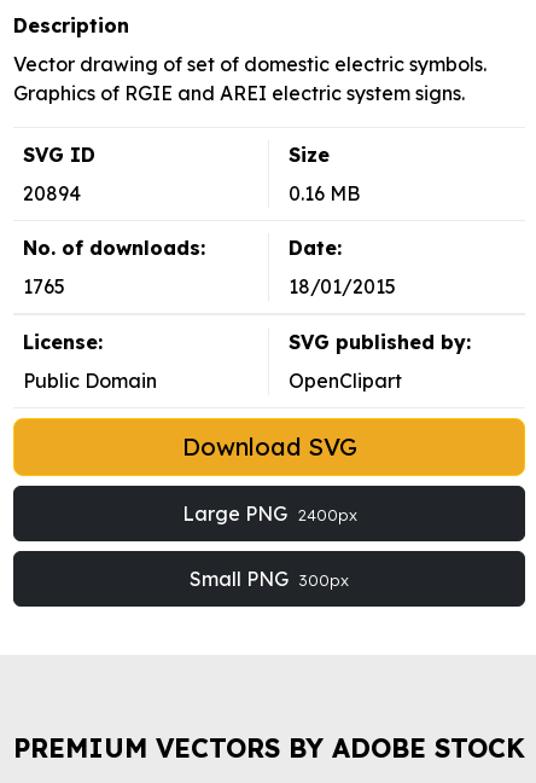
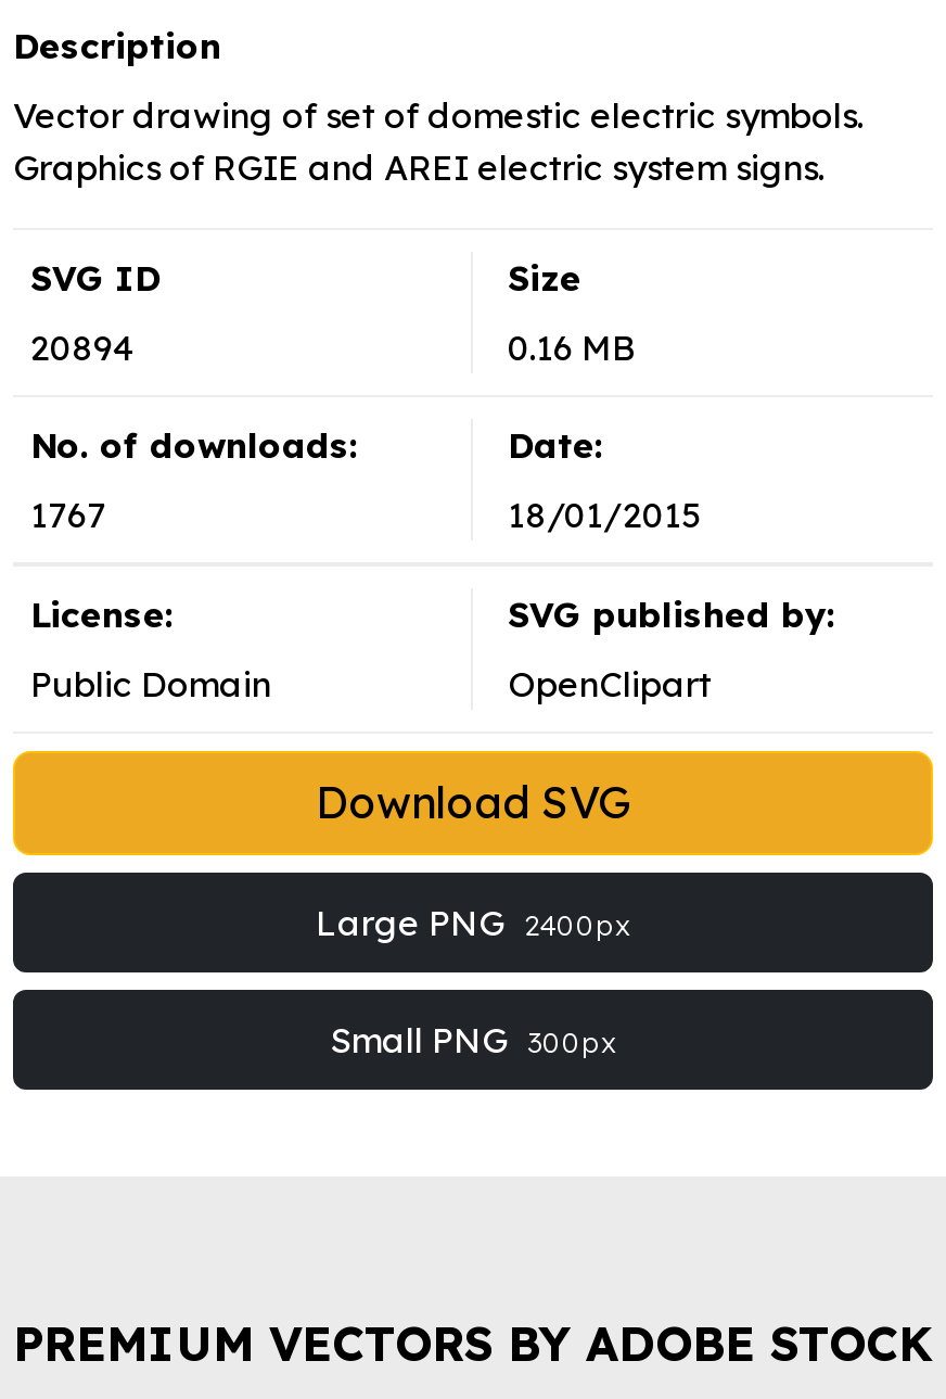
- 1765
+ 1767
